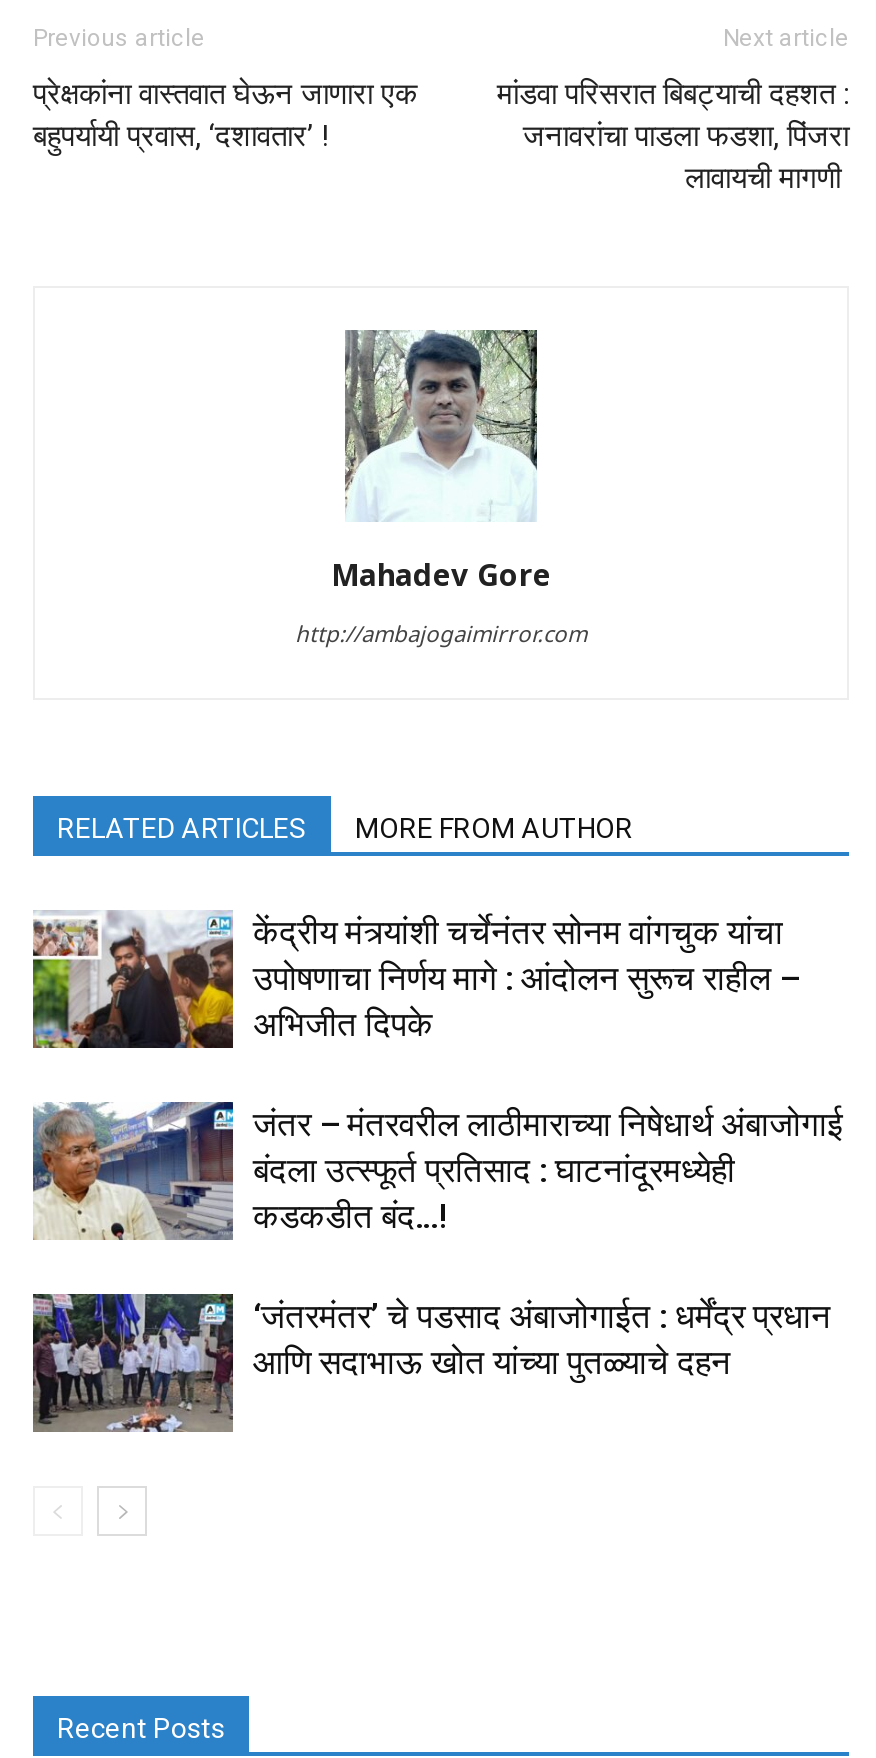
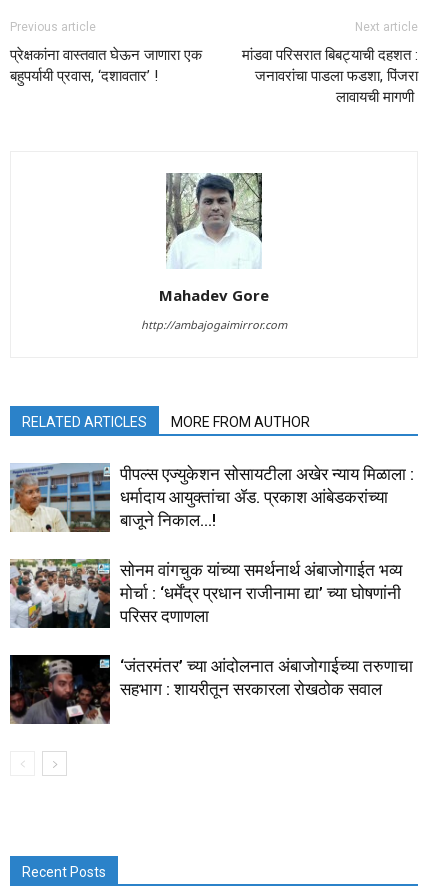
- [image]
- केंद्रीय मंत्र्यांशी चर्चेनंतर सोनम वांगचुक यांचा
- उपोषणाचा निर्णय मागे : आंदोलन सुरूच राहील –
- अभिजीत दिपके
+ [image]
+ पीपल्स एज्युकेशन सोसायटीला अखेर न्याय मिळाला :
+ धर्मादाय आयुक्तांचा ॲड. प्रकाश आंबेडकरांच्या
+ बाजूने निकाल…!

- [image]
- जंतर – मंतरवरील लाठीमाराच्या निषेधार्थ अंबाजोगाई
- बंदला उत्स्फूर्त प्रतिसाद : घाटनांदूरमध्येही
- कडकडीत बंद…!
+ [image]
+ सोनम वांगचुक यांच्या समर्थनार्थ अंबाजोगाईत भव्य
+ मोर्चा : ‘धर्मेंद्र प्रधान राजीनामा द्या’ च्या घोषणांनी
+ परिसर दणाणला

- [image]
- ‘जंतरमंतर’ चे पडसाद अंबाजोगाईत : धर्मेंद्र प्रधान
- आणि सदाभाऊ खोत यांच्या पुतळ्याचे दहन
+ [image]
+ ‘जंतरमंतर’ च्या आंदोलनात अंबाजोगाईच्या तरुणाचा
+ सहभाग : शायरीतून सरकारला रोखठोक सवाल
